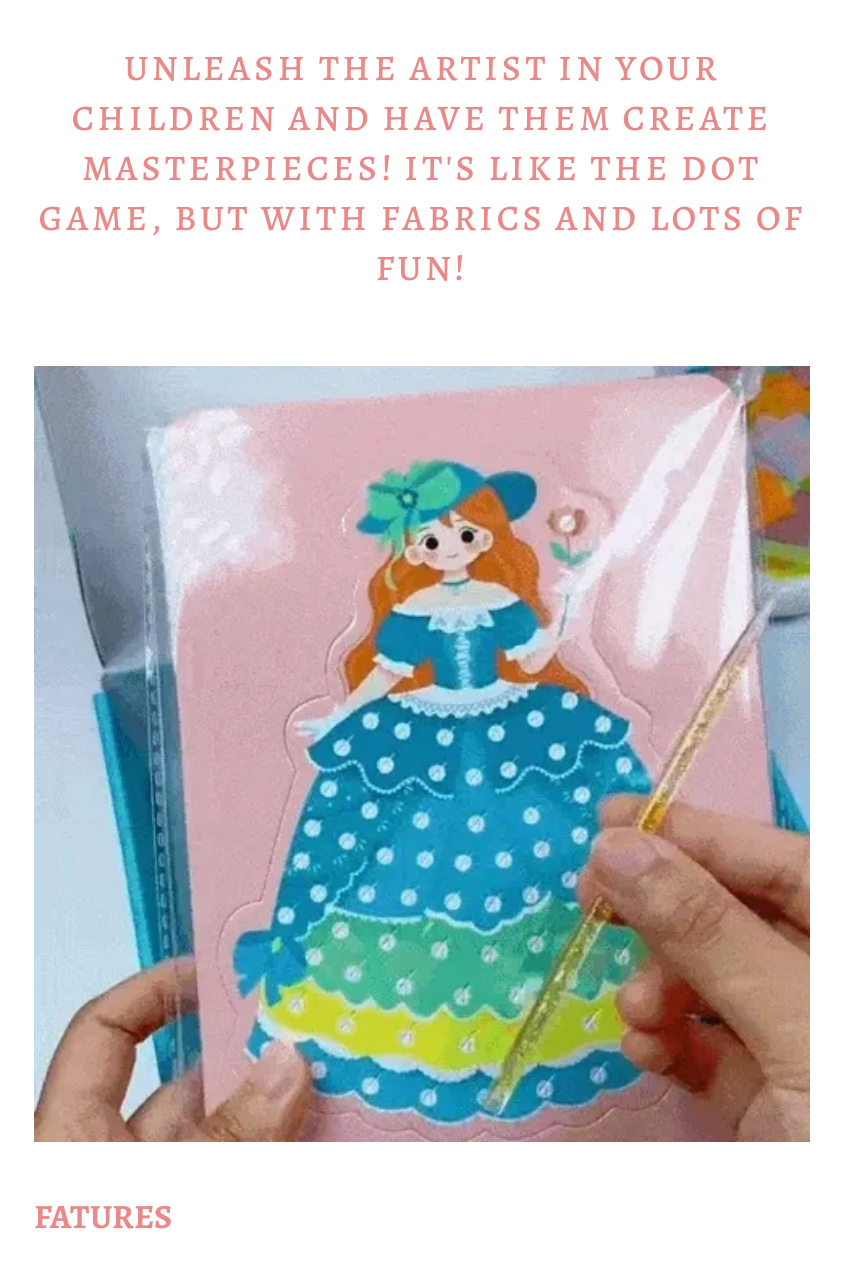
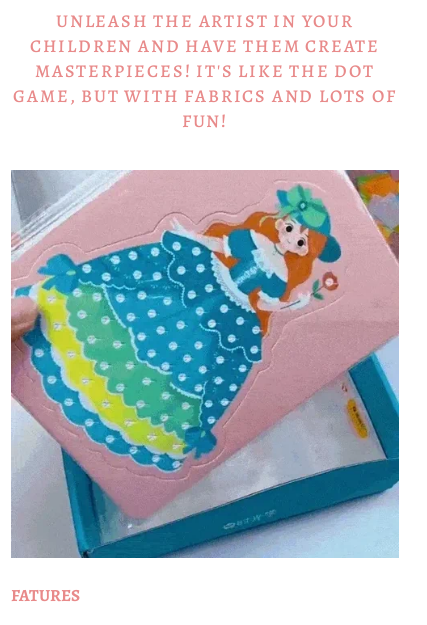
- [image]
+ [image]
